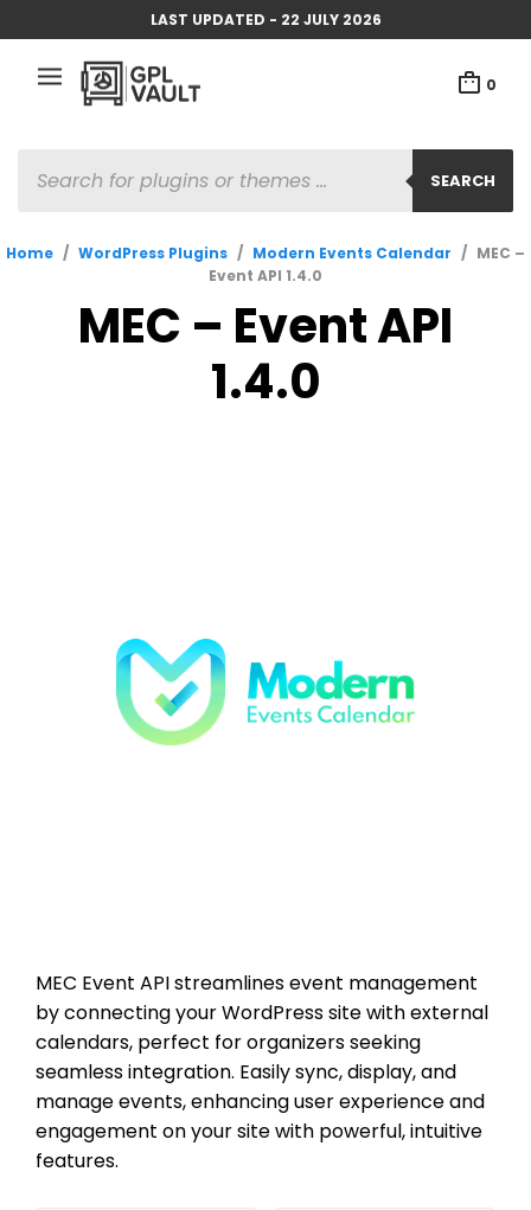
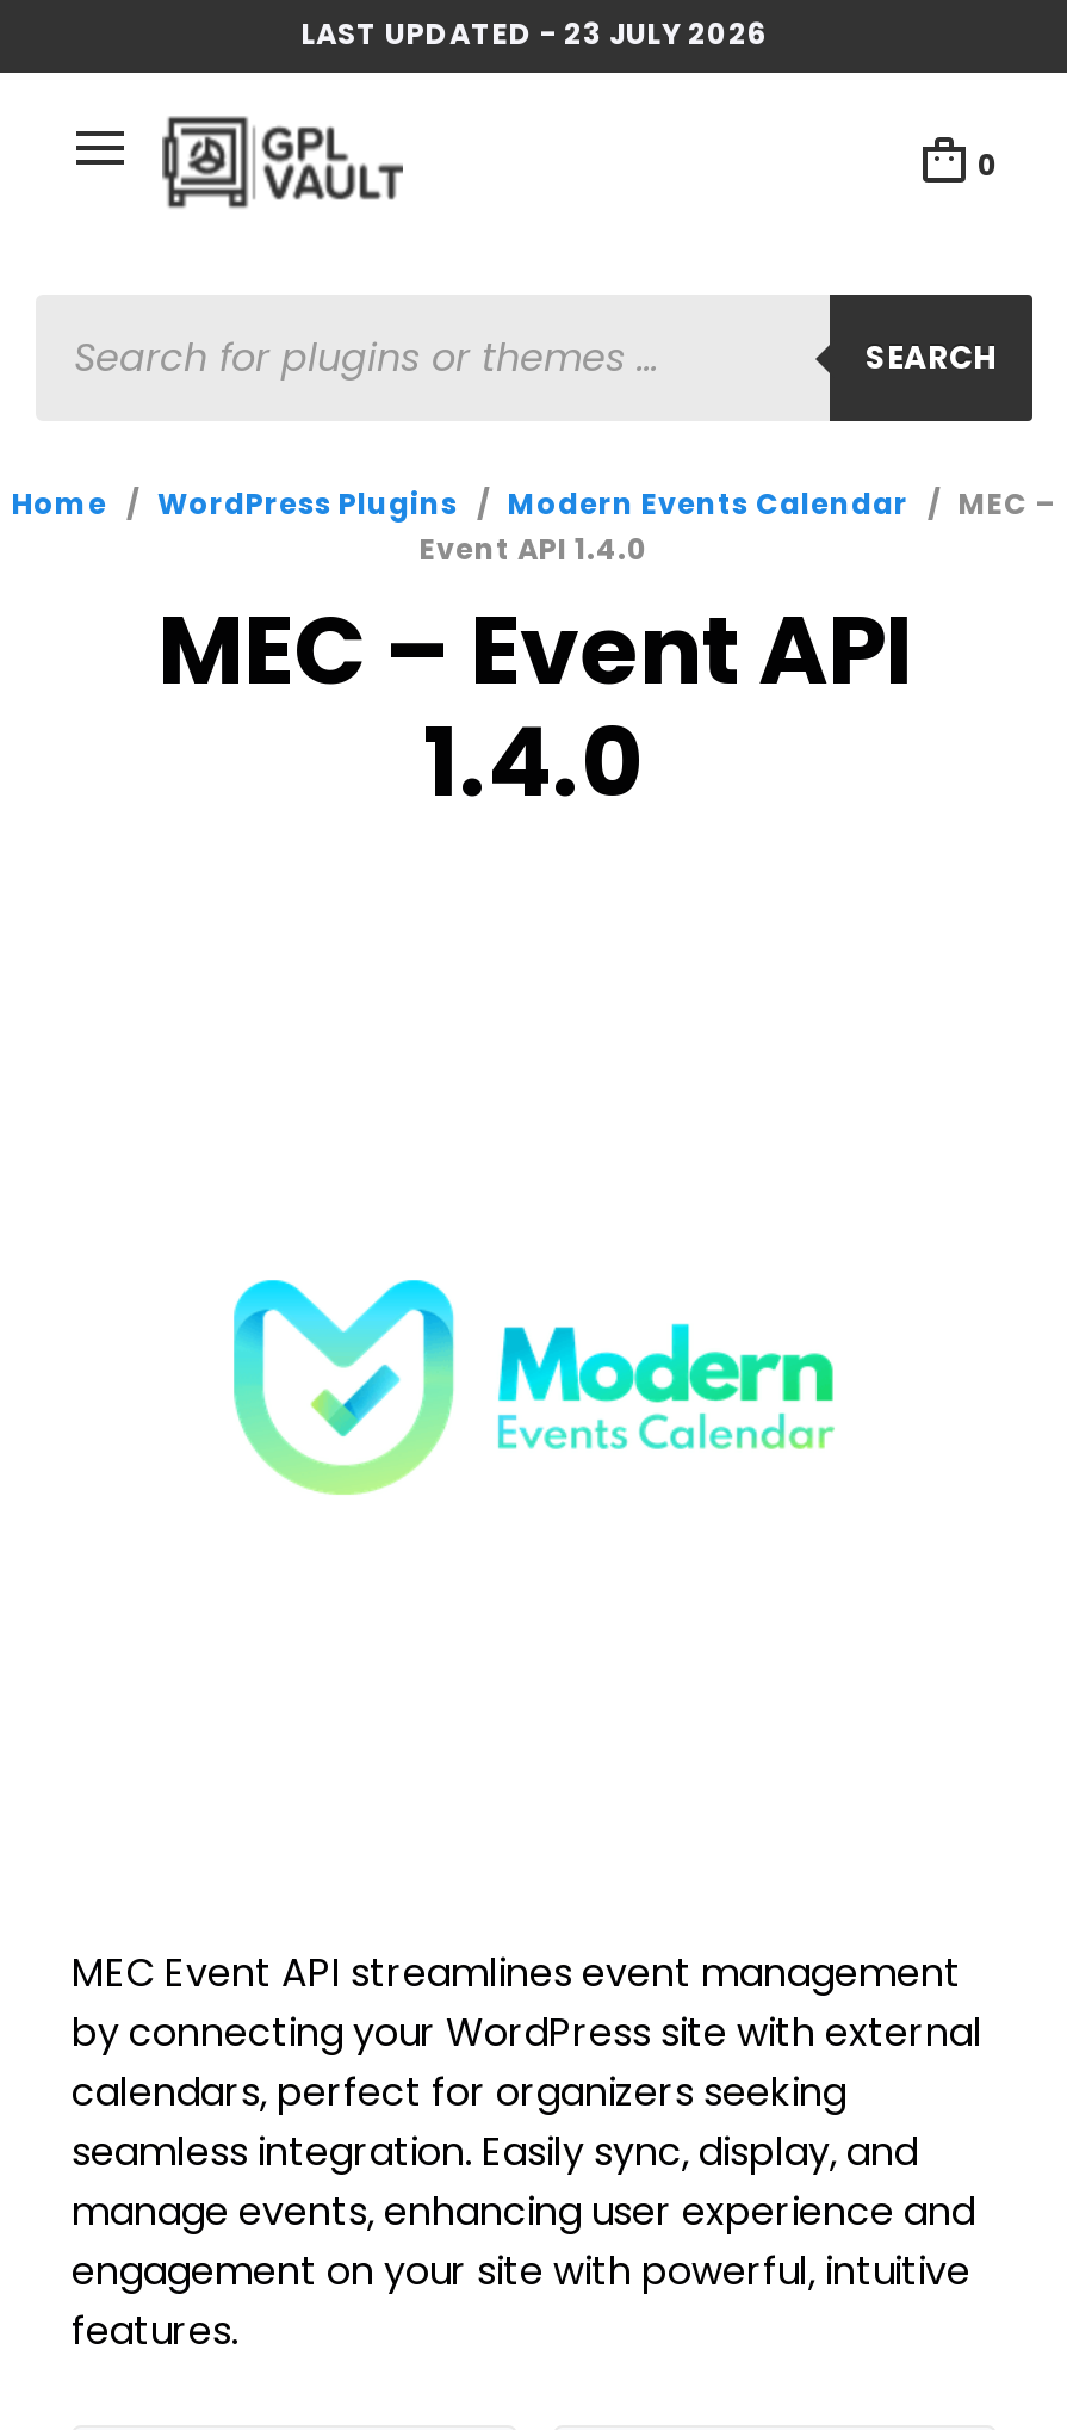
- LAST UPDATED - 22 JULY 2026
+ LAST UPDATED - 23 JULY 2026
